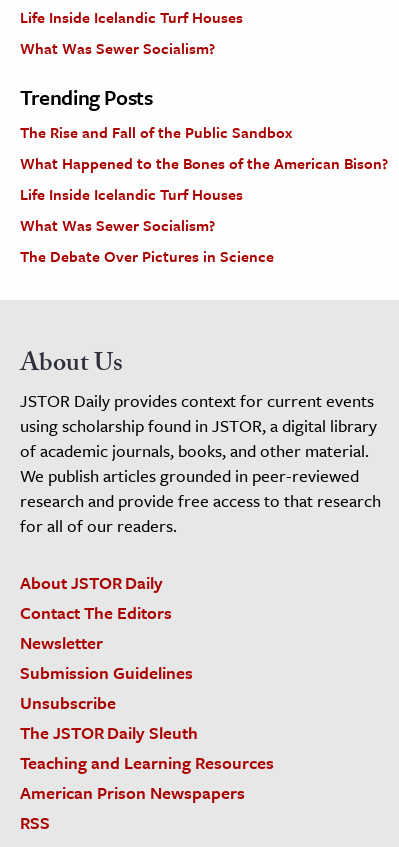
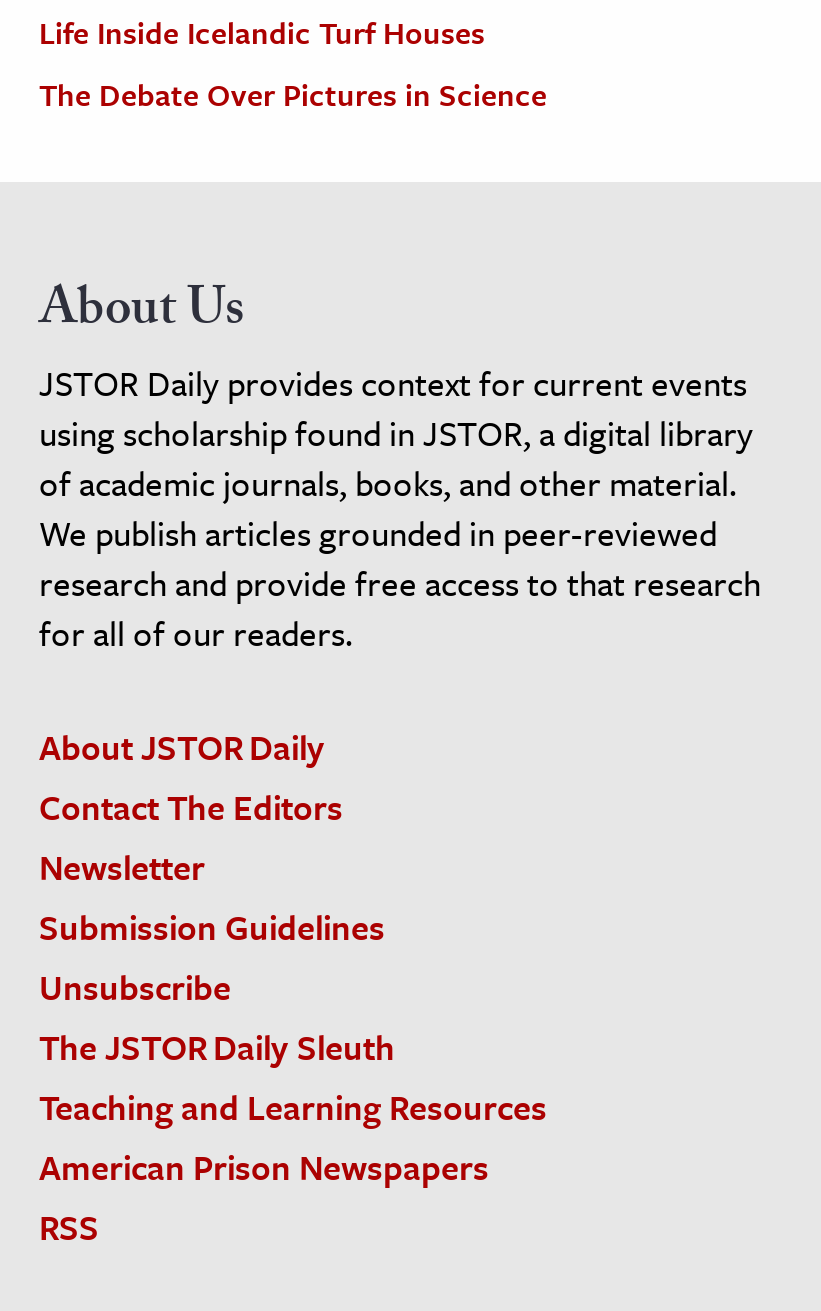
- What Was Sewer Socialism?
- Trending Posts
- The Rise and Fall of the Public Sandbox
- What Happened to the Bones of the American Bison?
- Life Inside Icelandic Turf Houses
- What Was Sewer Socialism?
